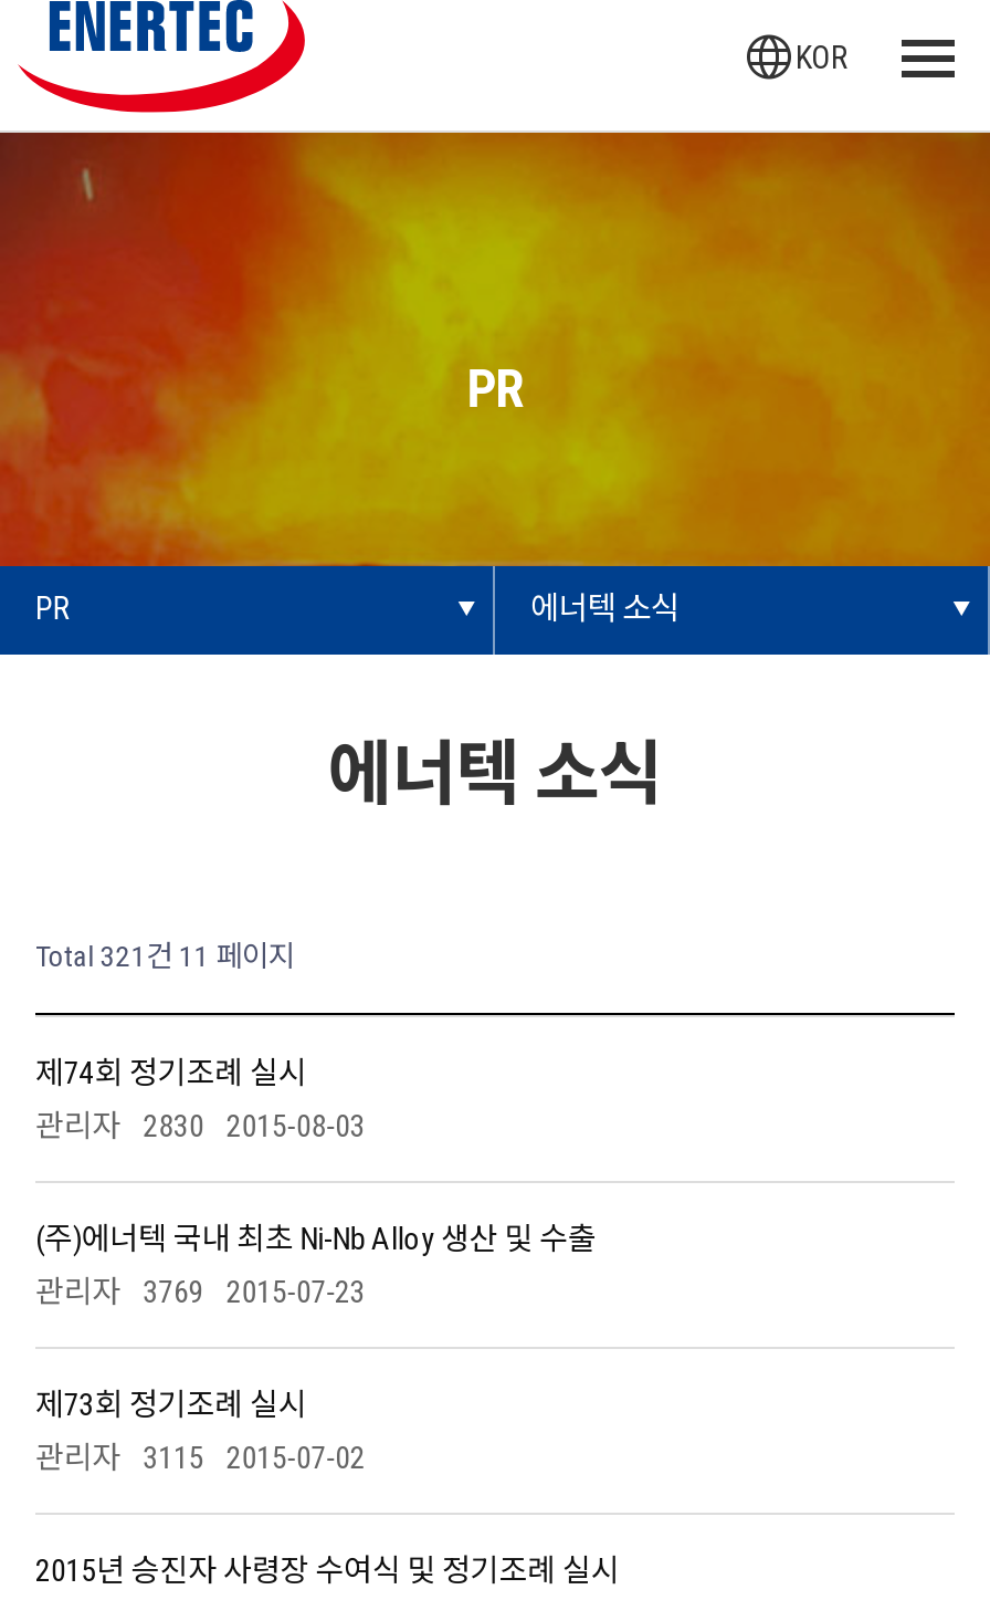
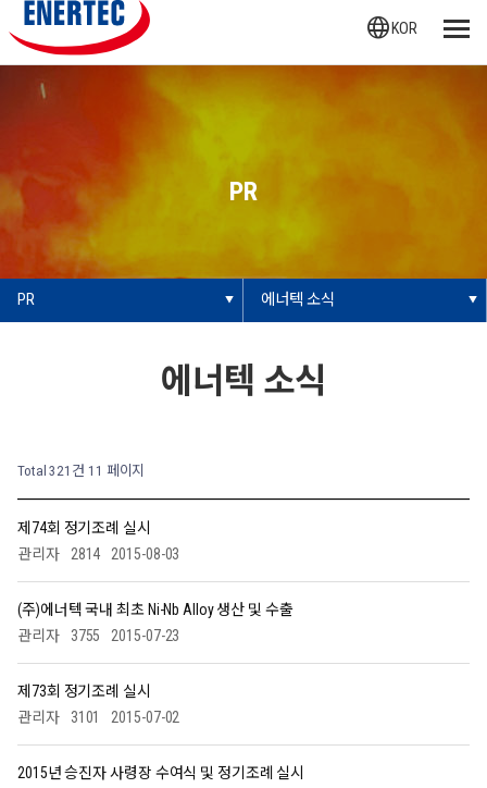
- 관리자 2830 2015-08-03
+ 관리자 2814 2015-08-03

- 관리자 3769 2015-07-23
+ 관리자 3755 2015-07-23

- 관리자 3115 2015-07-02
+ 관리자 3101 2015-07-02
